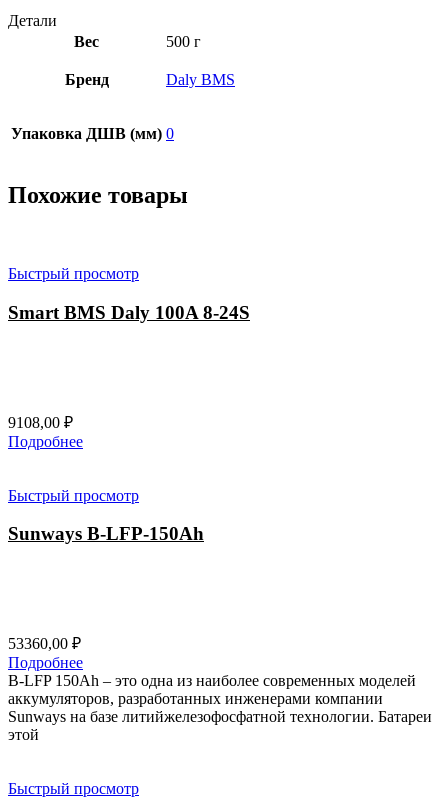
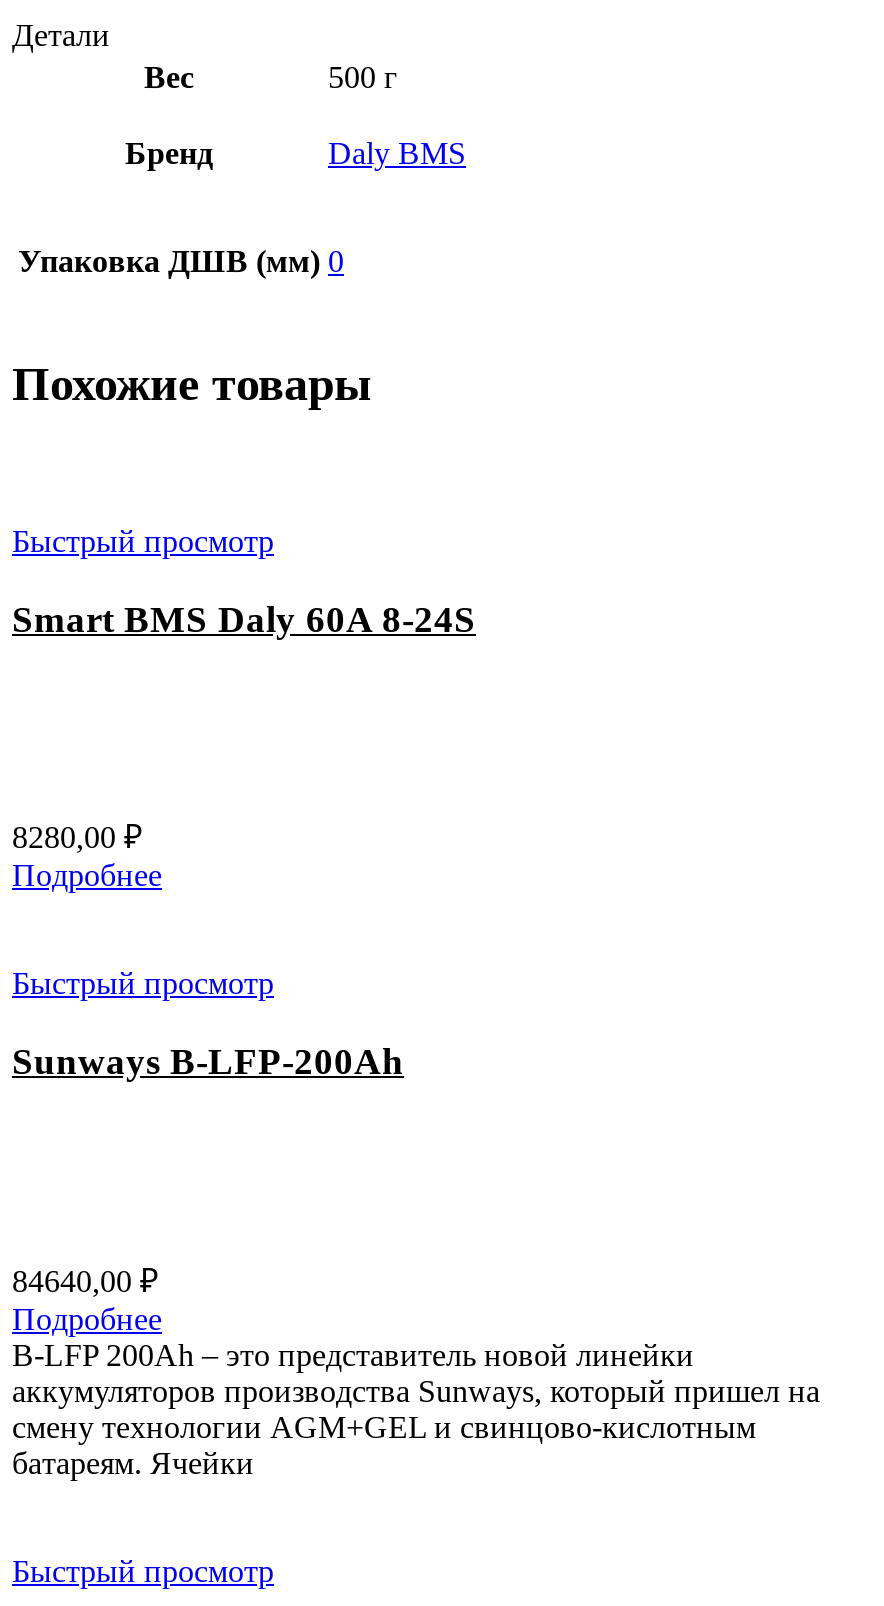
- Smart BMS Daly 100A 8-24S
+ Smart BMS Daly 60A 8-24S

- 9108,00 ₽
+ 8280,00 ₽

- Sunways B-LFP-150Ah
+ Sunways B-LFP-200Ah

- 53360,00 ₽
+ 84640,00 ₽

- B-LFP 150Ah – это одна из наиболее современных моделей
- аккумуляторов, разработанных инженерами компании
- Sunways на базе литийжелезофосфатной технологии. Батареи
- этой
+ B-LFP 200Ah – это представитель новой линейки
+ аккумуляторов производства Sunways, который пришел на
+ смену технологии AGM+GEL и свинцово-кислотным
+ батареям. Ячейки
